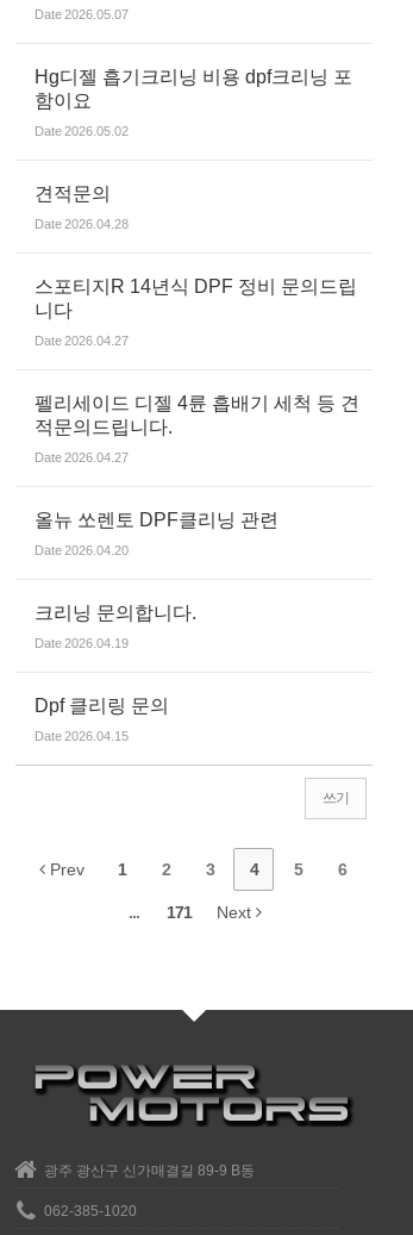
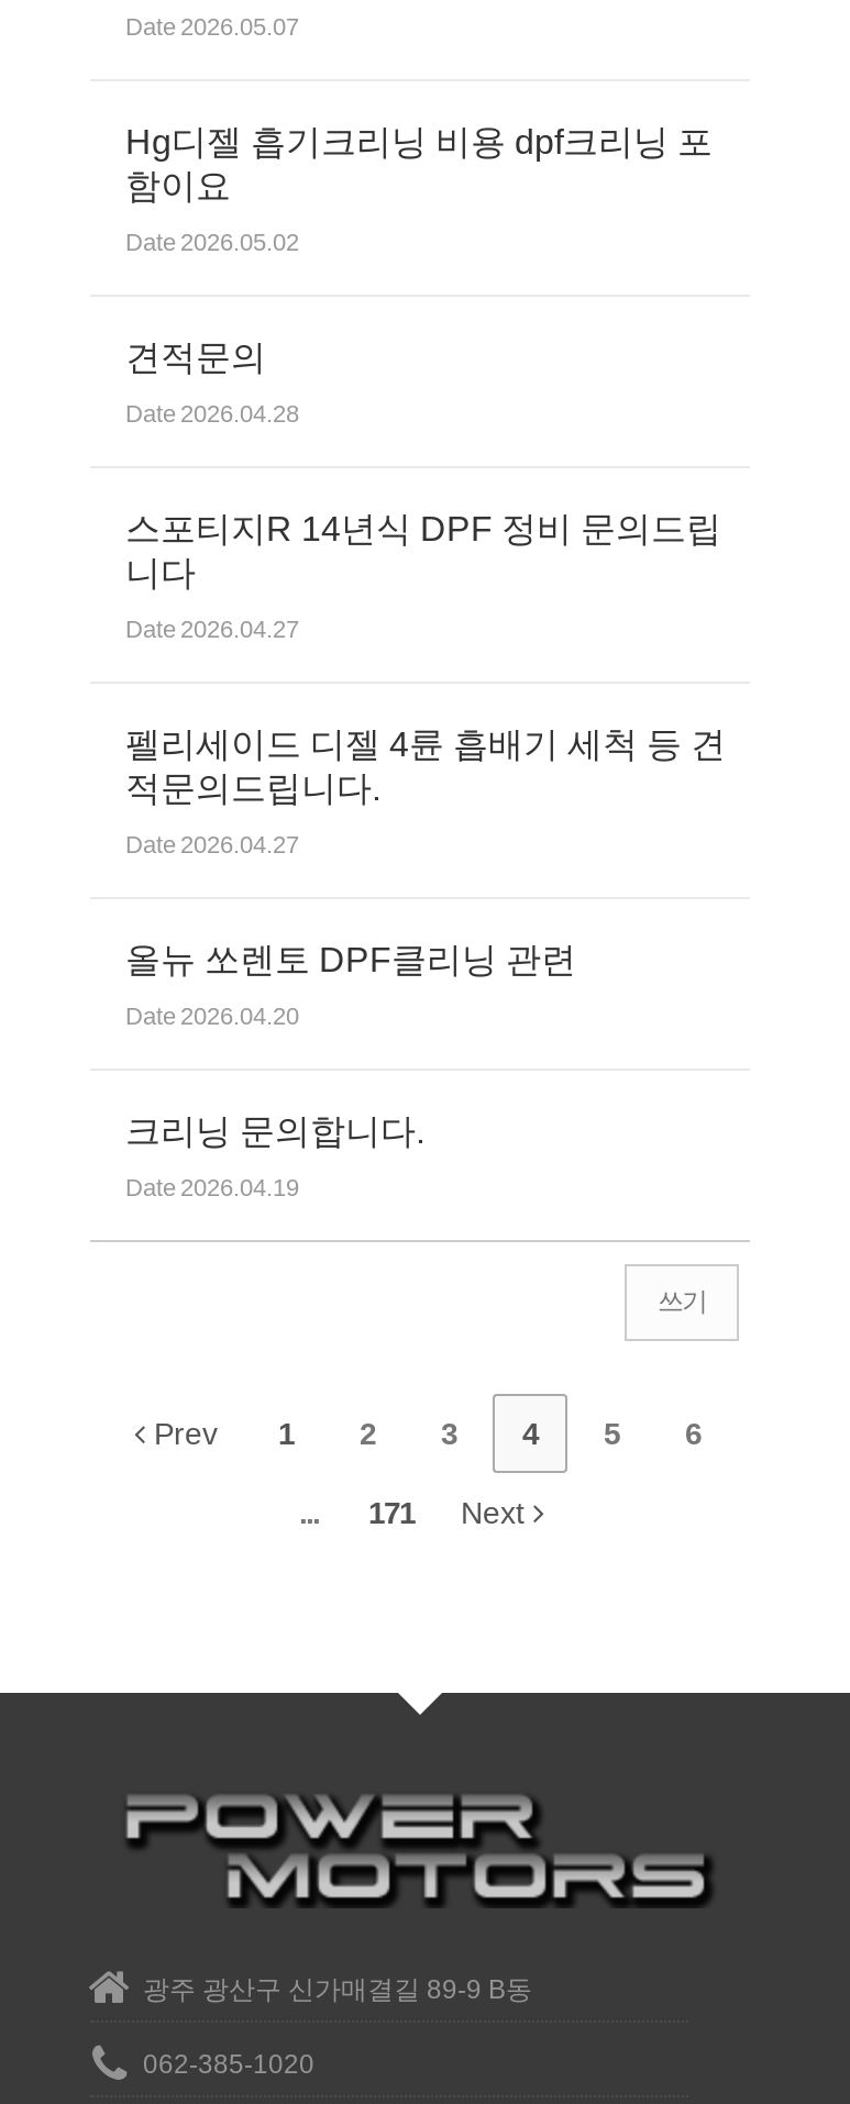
- Dpf 클리링 문의
- Date 2026.04.15
